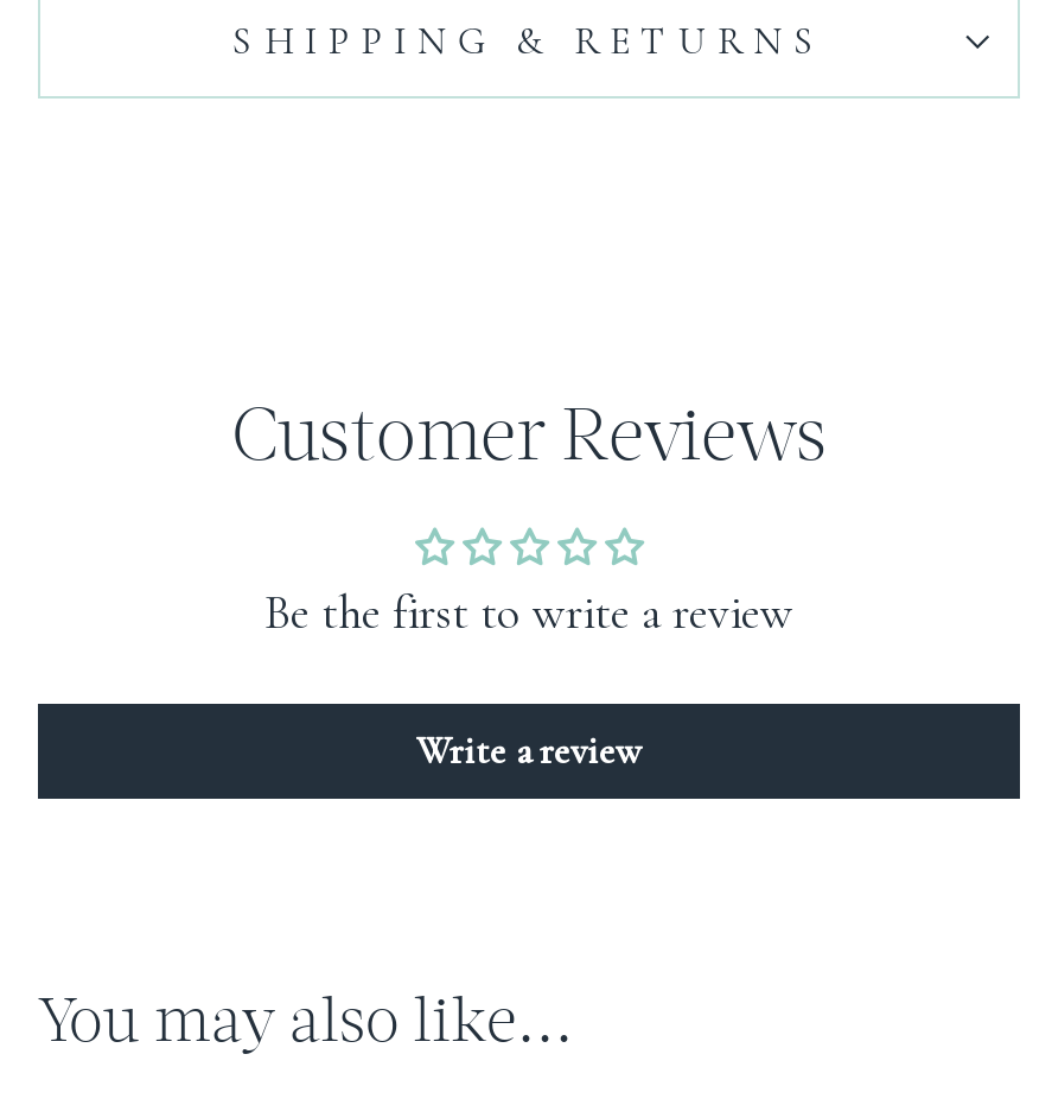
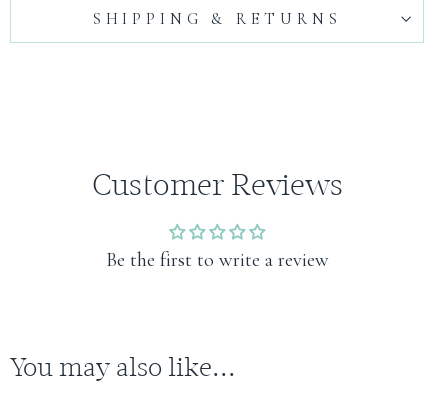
- Write a review
